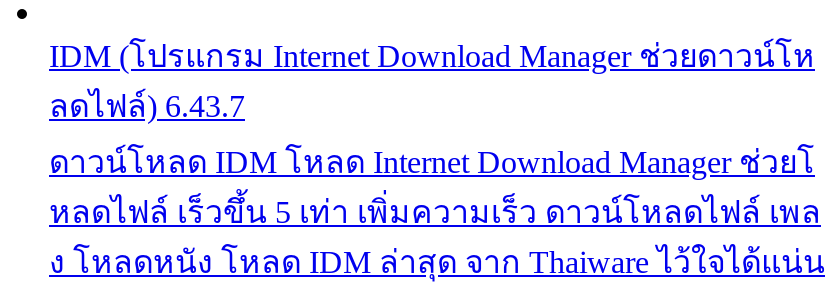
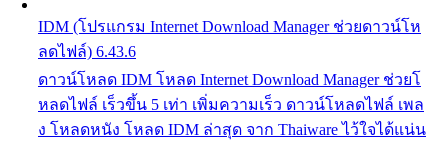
- ลดไฟล์) 6.43.7
+ ลดไฟล์) 6.43.6
